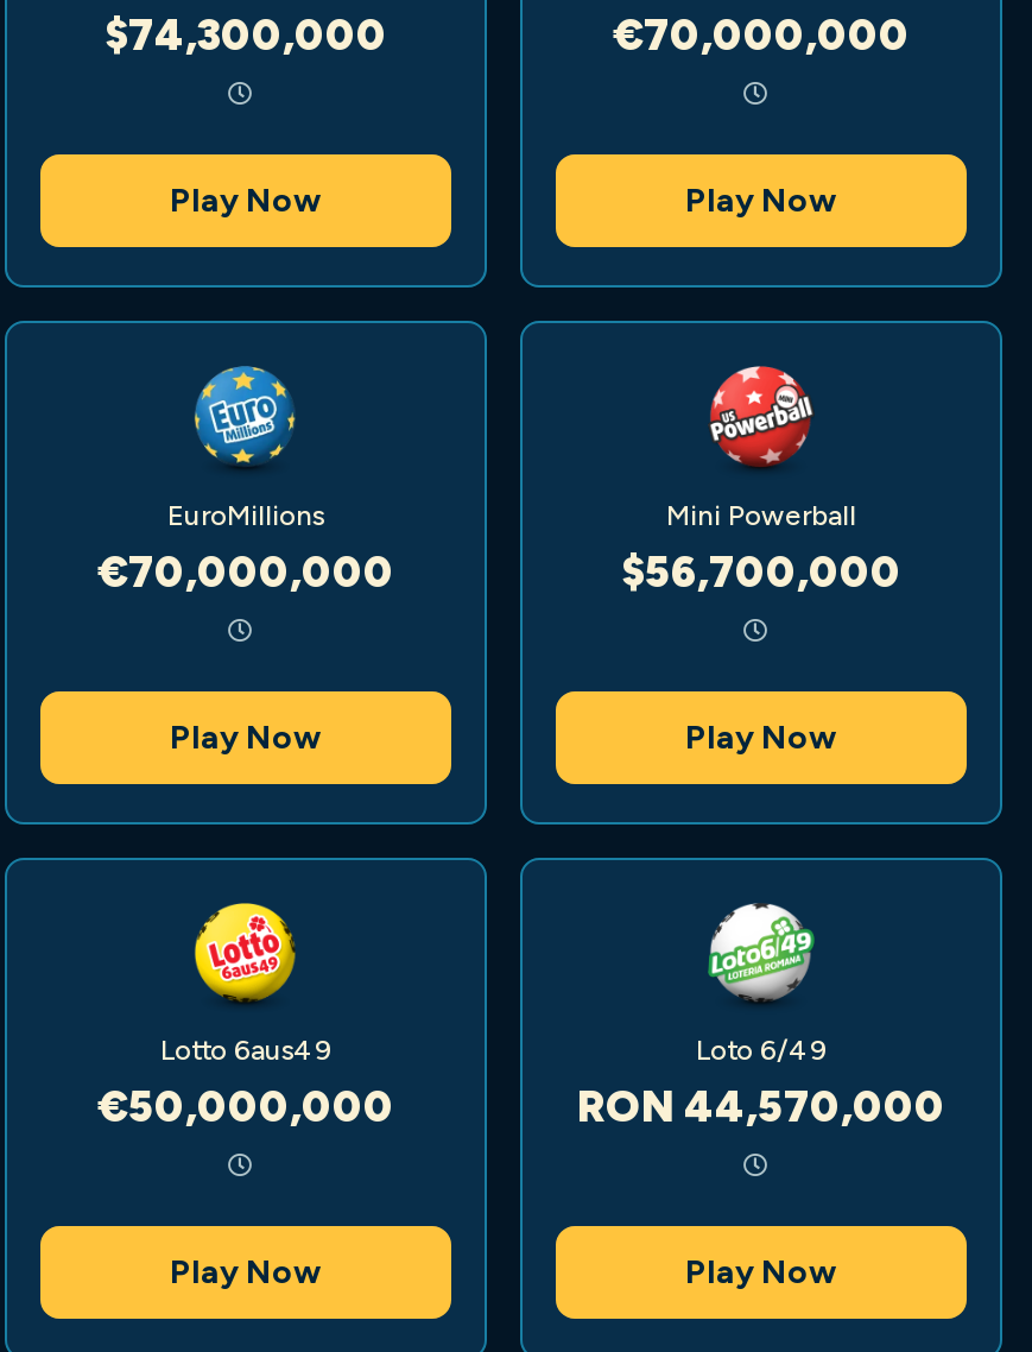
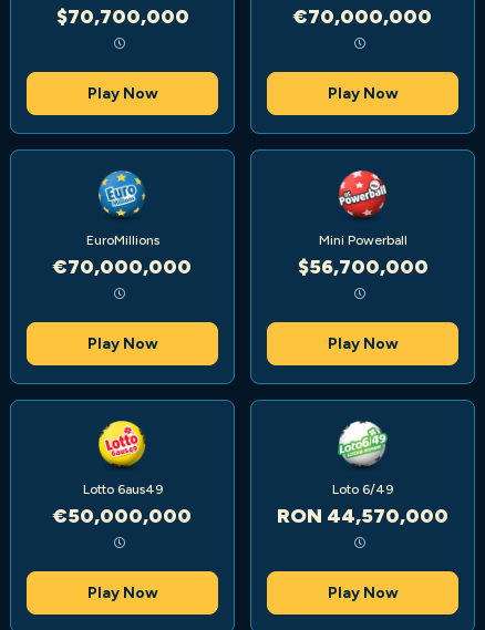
- $74,300,000
+ $70,700,000
